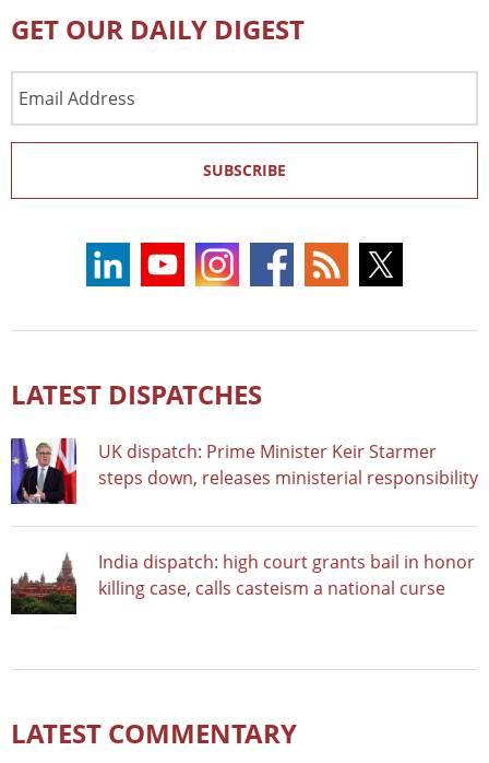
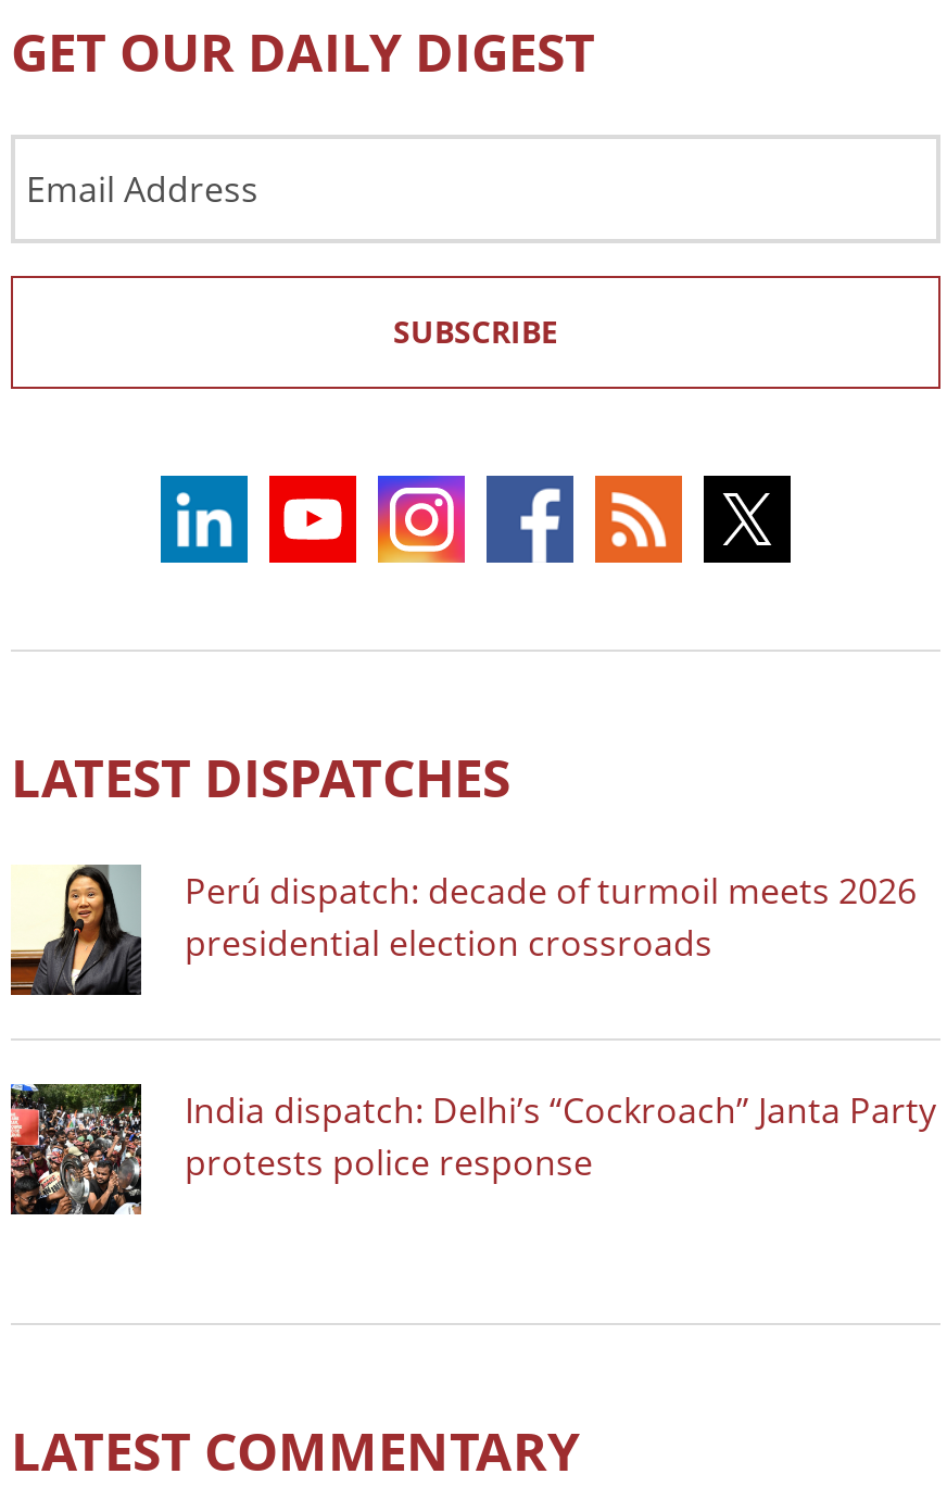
- [image]
- UK dispatch: Prime Minister Keir Starmer
- steps down, releases ministerial responsibility
+ [image]
+ Perú dispatch: decade of turmoil meets 2026
+ presidential election crossroads

- [image]
- India dispatch: high court grants bail in honor
- killing case, calls casteism a national curse
+ [image]
+ India dispatch: Delhi’s “Cockroach” Janta Party
+ protests police response
